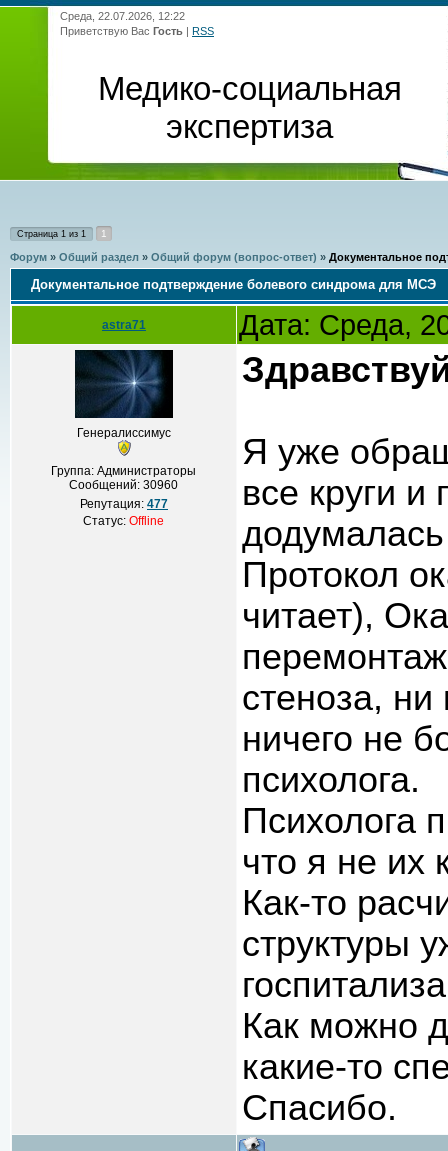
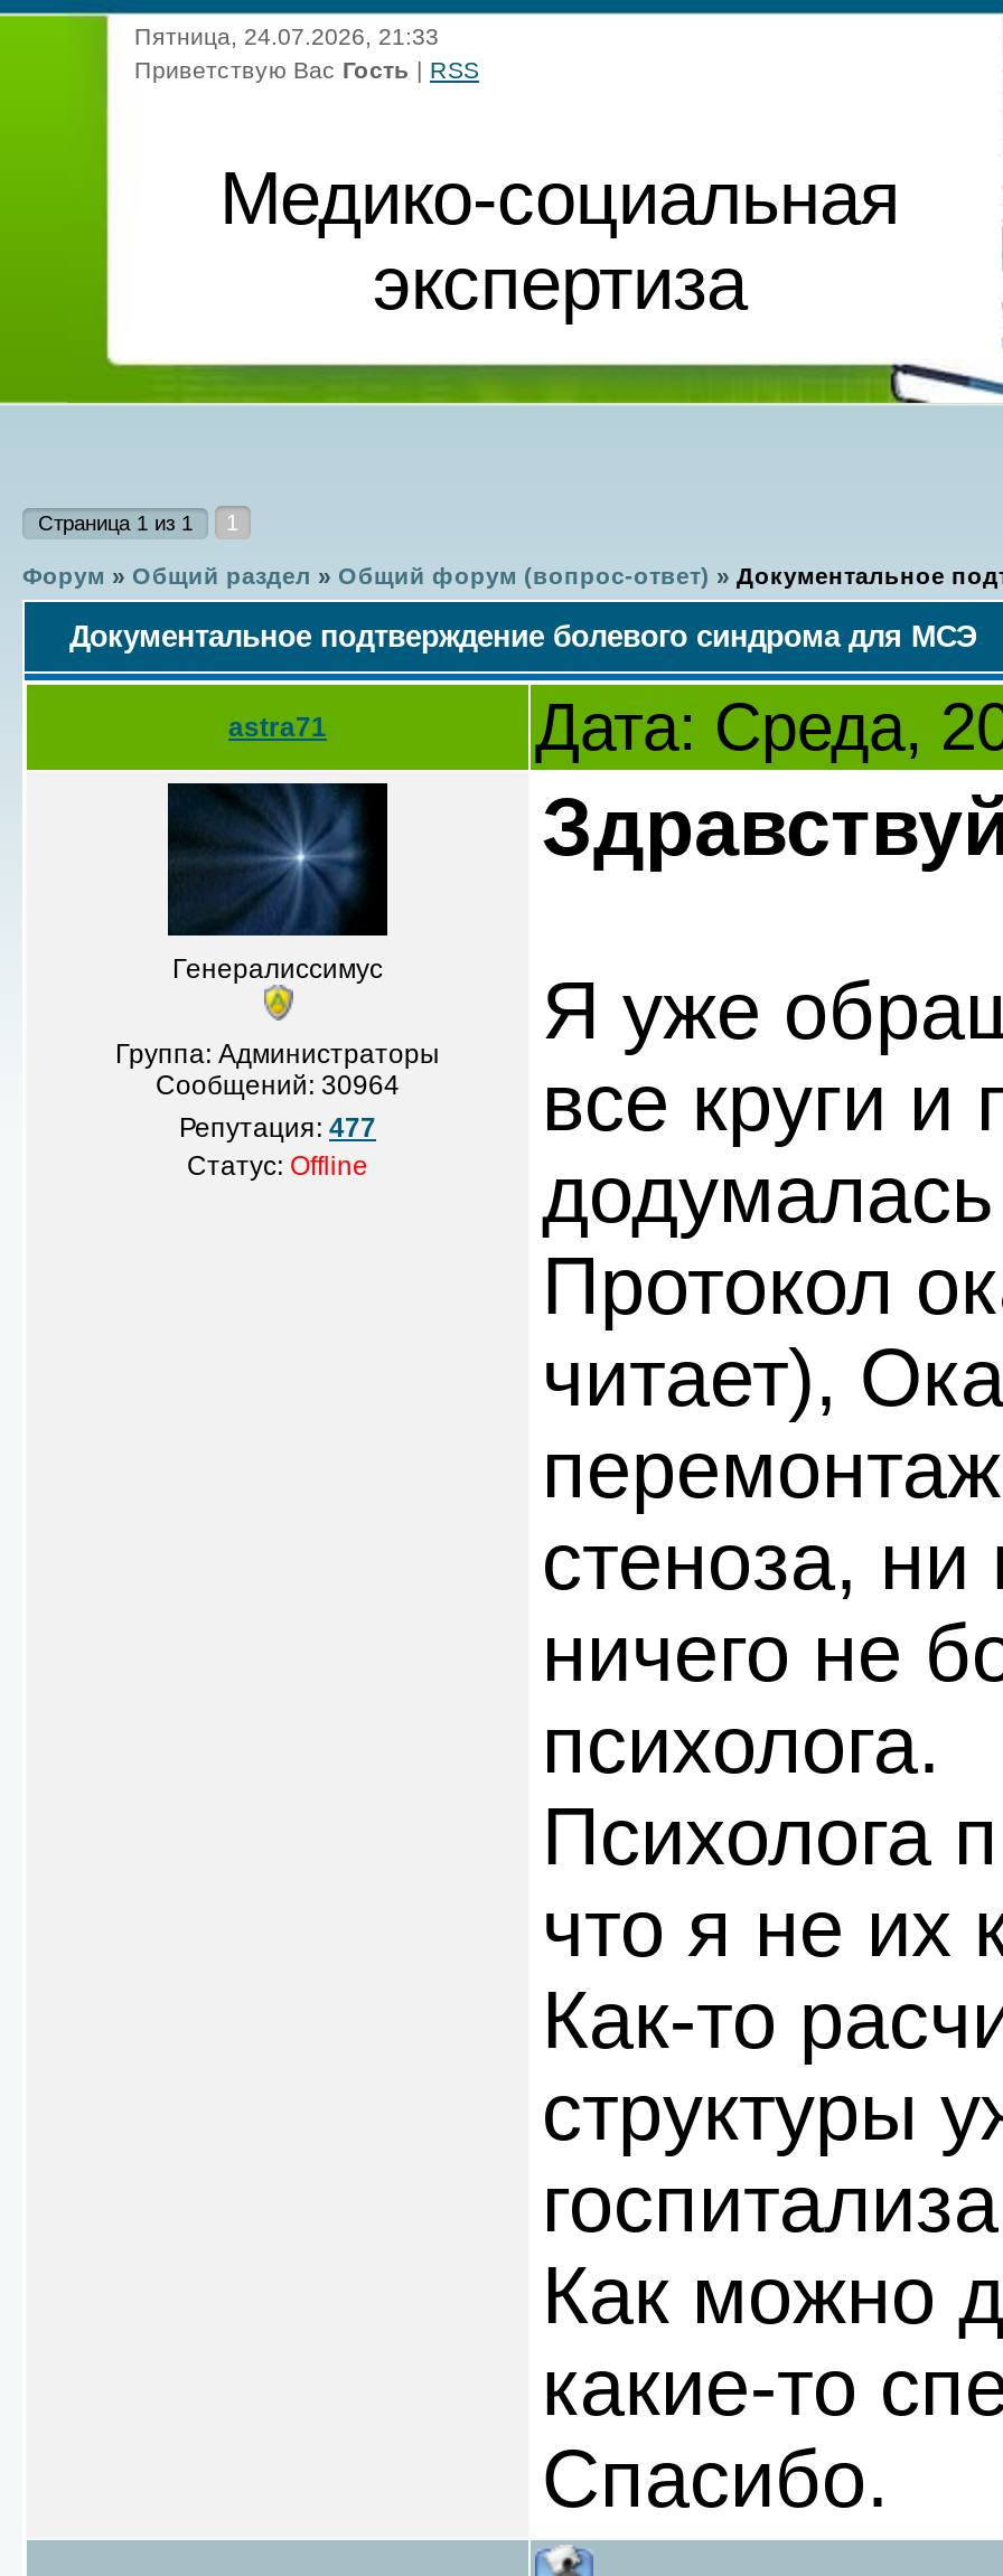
- Среда, 22.07.2026, 12:22
+ Пятница, 24.07.2026, 21:33

- Сообщений: 30960
+ Сообщений: 30964
